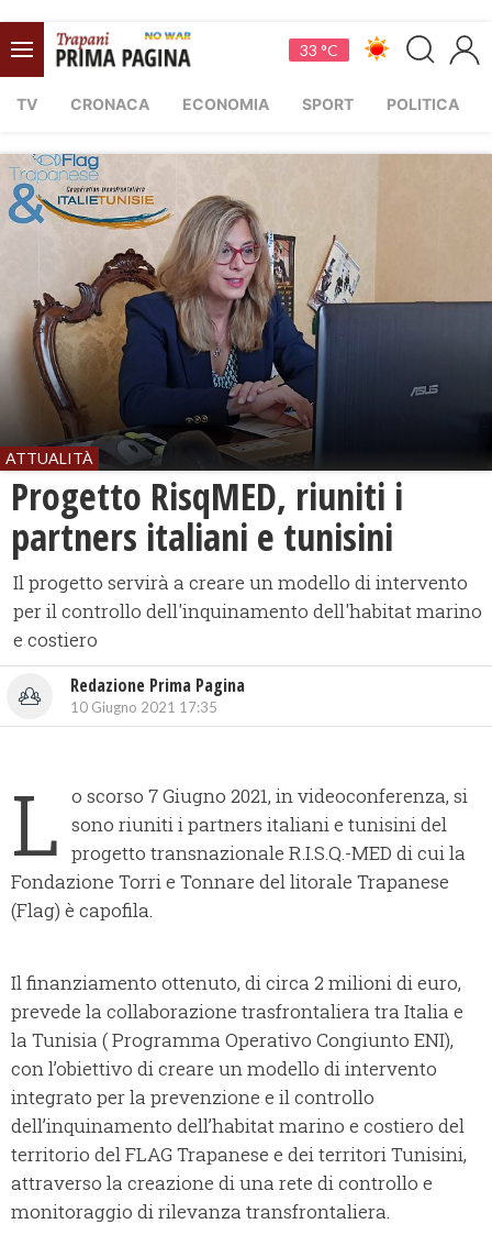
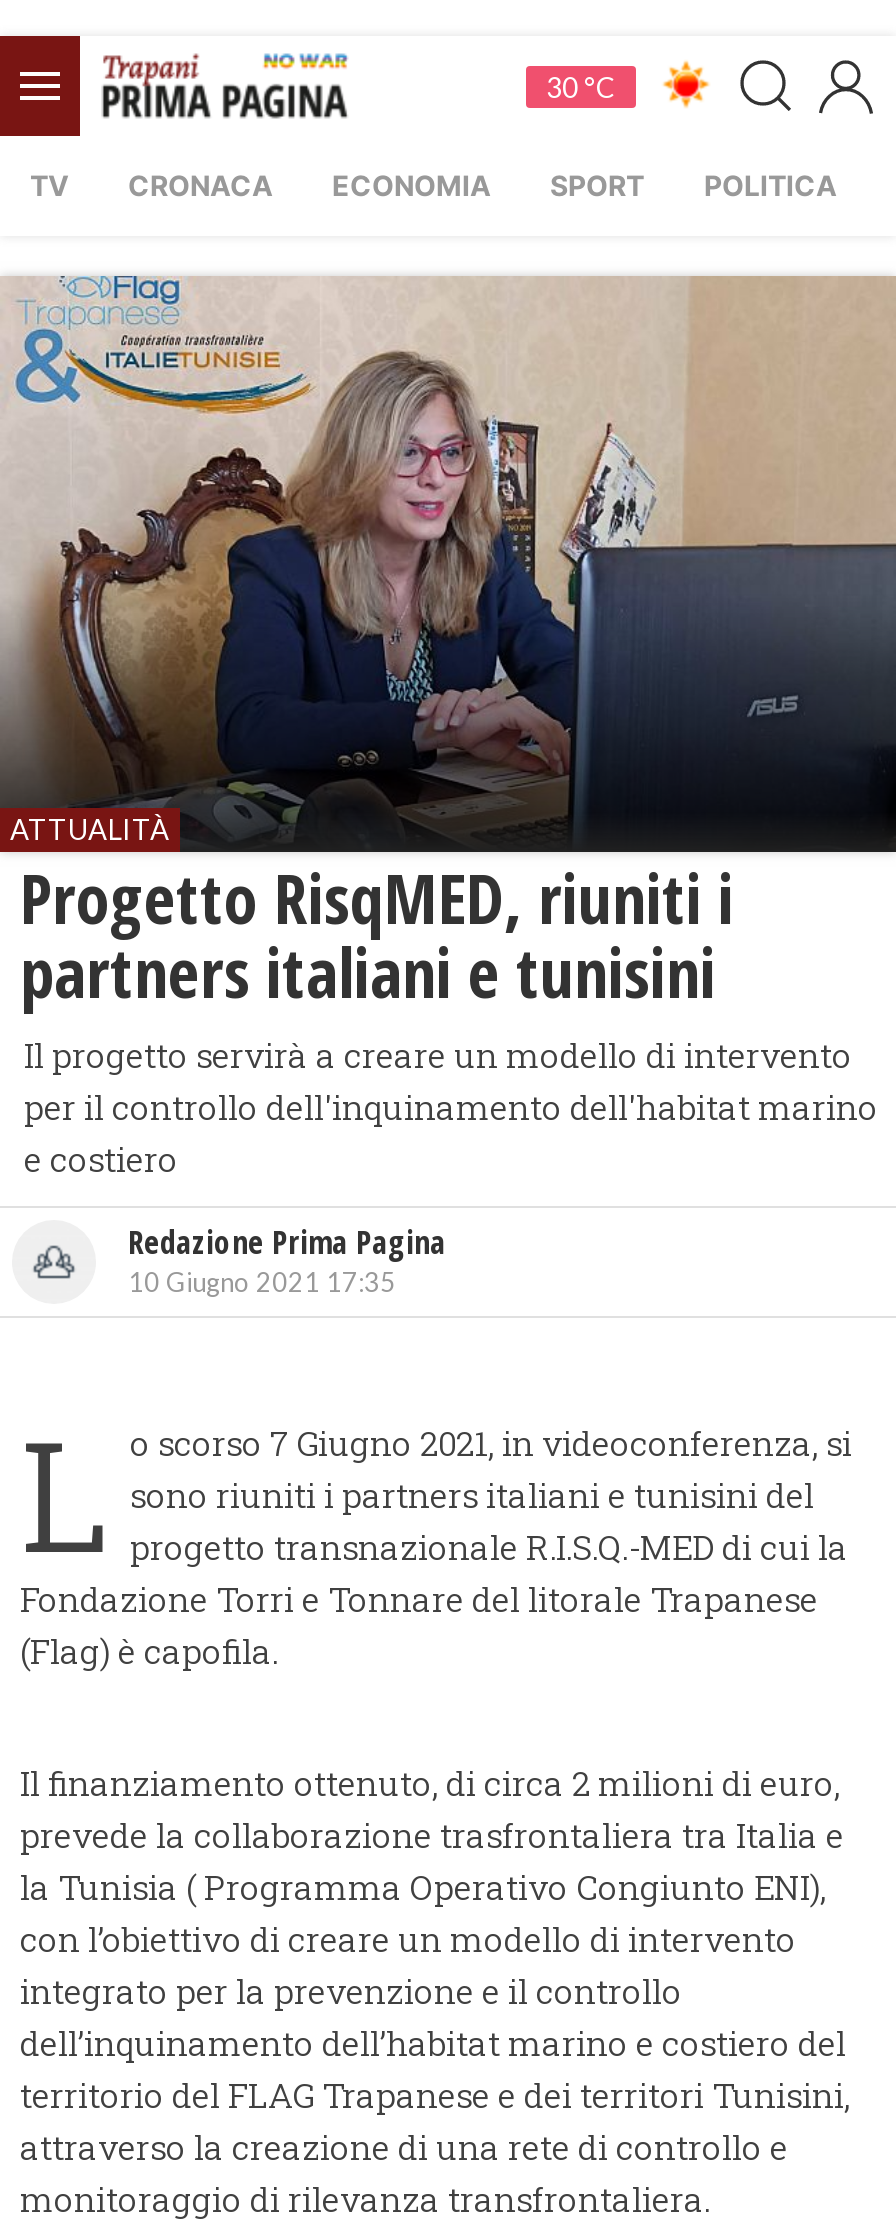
- 33 °C
+ 30 °C
